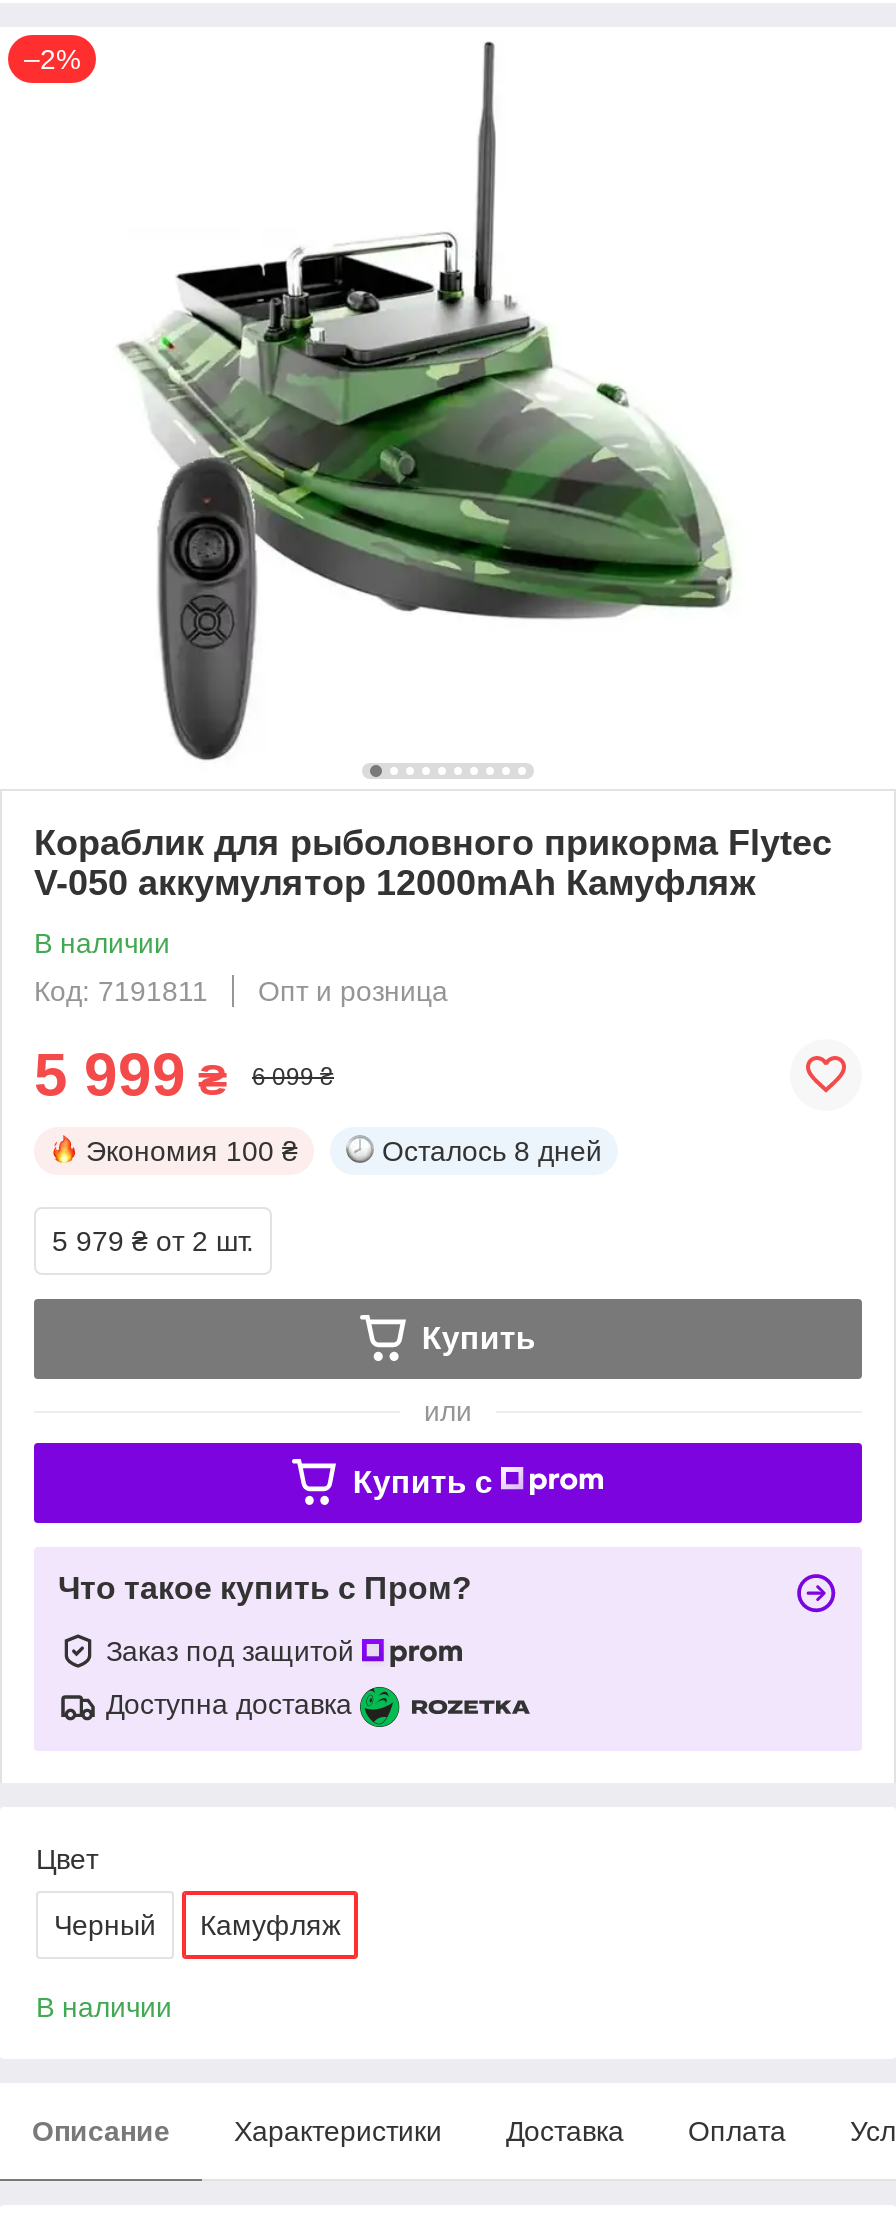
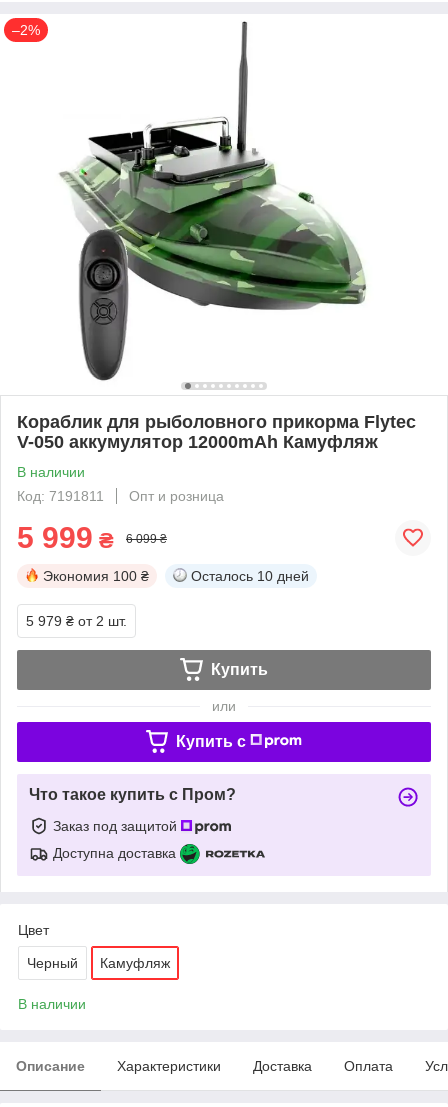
- Осталось 8 дней
+ Осталось 10 дней
